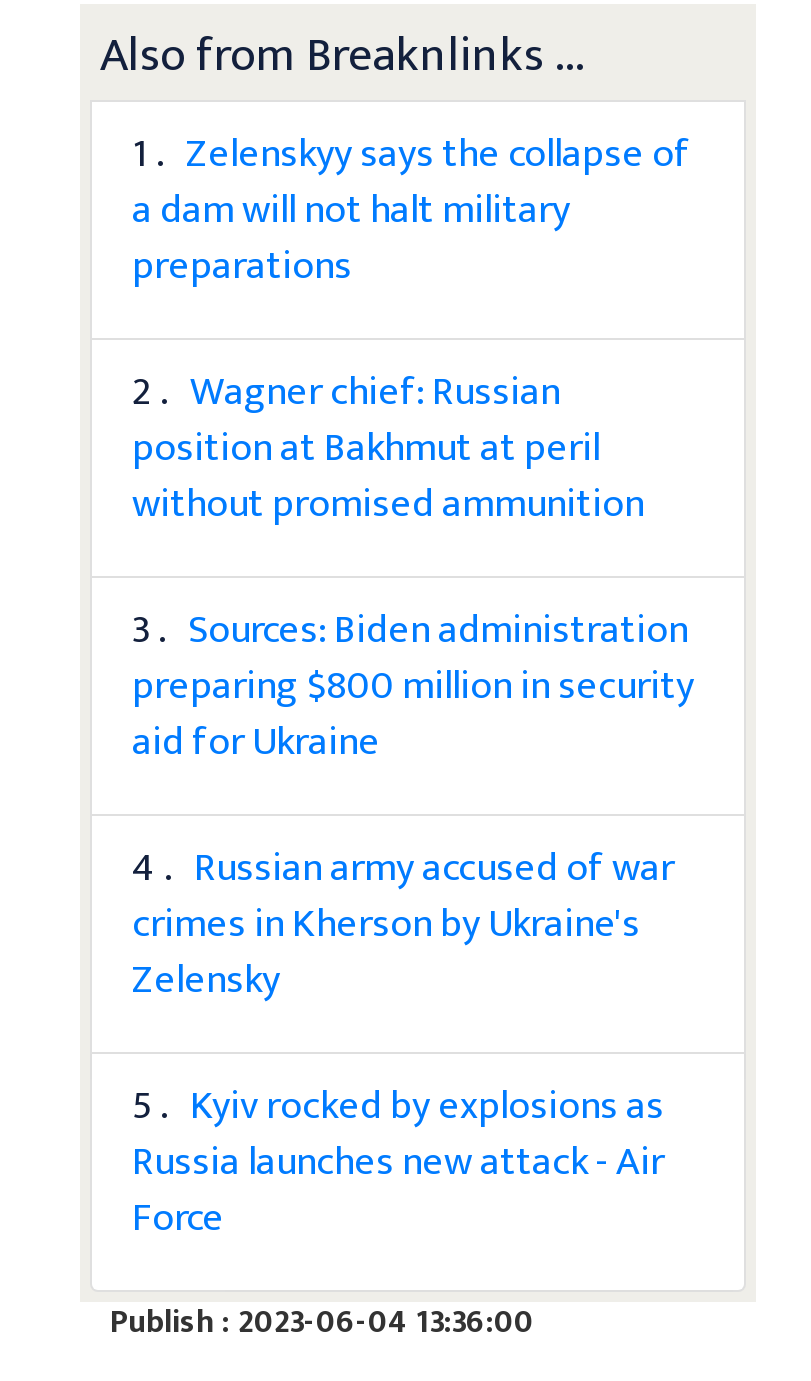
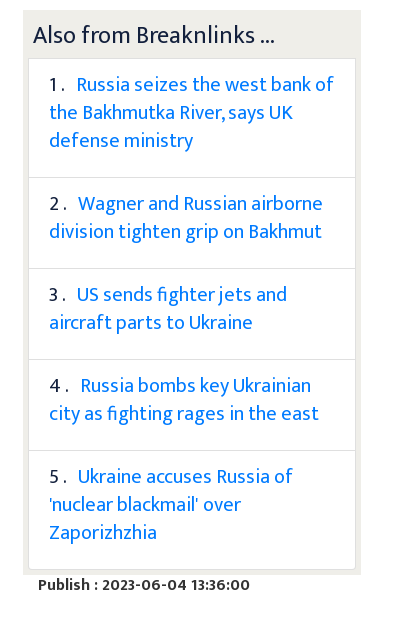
- 1 . Zelenskyy says the collapse of
- a dam will not halt military
- preparations
+ 1 . Russia seizes the west bank of
+ the Bakhmutka River, says UK
+ defense ministry

- 2 . Wagner chief: Russian
- position at Bakhmut at peril
- without promised ammunition
+ 2 . Wagner and Russian airborne
+ division tighten grip on Bakhmut

- 3 . Sources: Biden administration
- preparing $800 million in security
- aid for Ukraine
+ 3 . US sends fighter jets and
+ aircraft parts to Ukraine

- 4 . Russian army accused of war
- crimes in Kherson by Ukraine's
- Zelensky
+ 4 . Russia bombs key Ukrainian
+ city as fighting rages in the east

- 5 . Kyiv rocked by explosions as
- Russia launches new attack - Air
- Force
+ 5 . Ukraine accuses Russia of
+ 'nuclear blackmail' over
+ Zaporizhzhia
